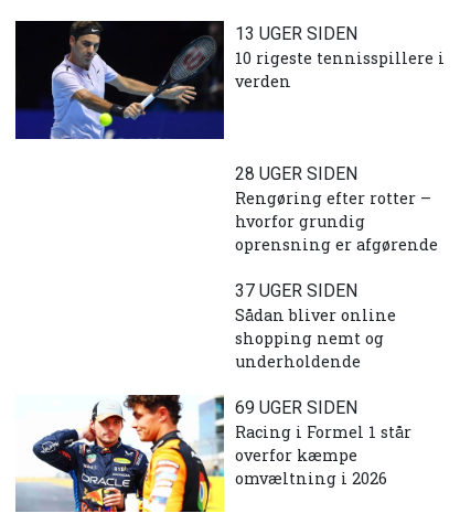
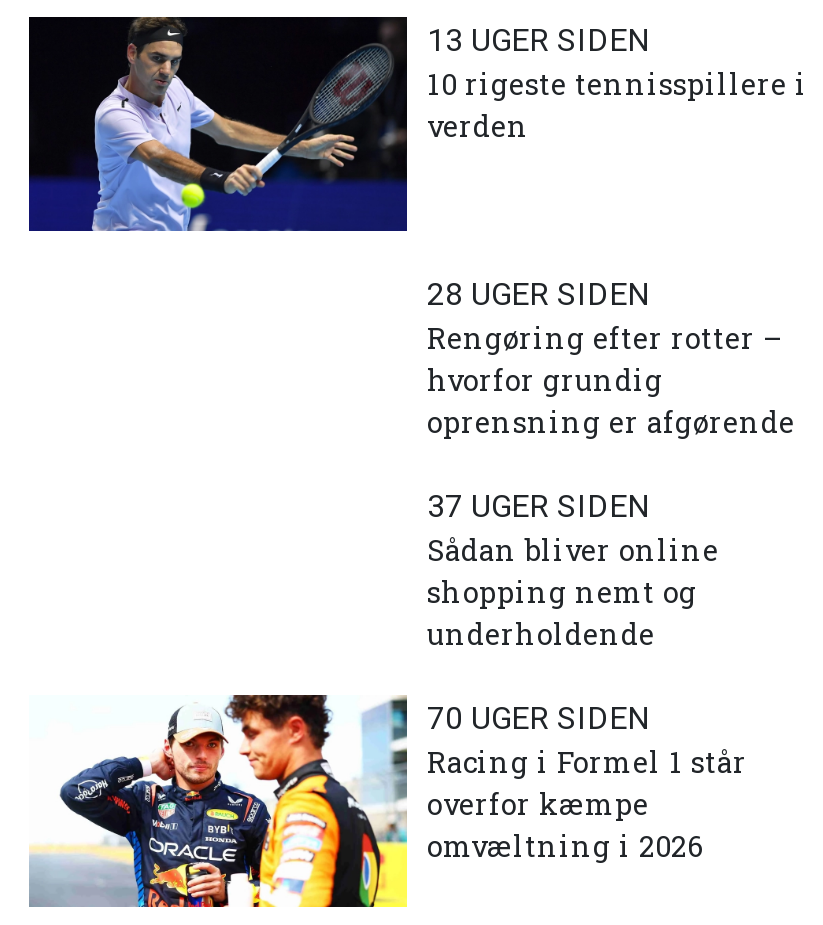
- 69 UGER SIDEN
+ 70 UGER SIDEN
